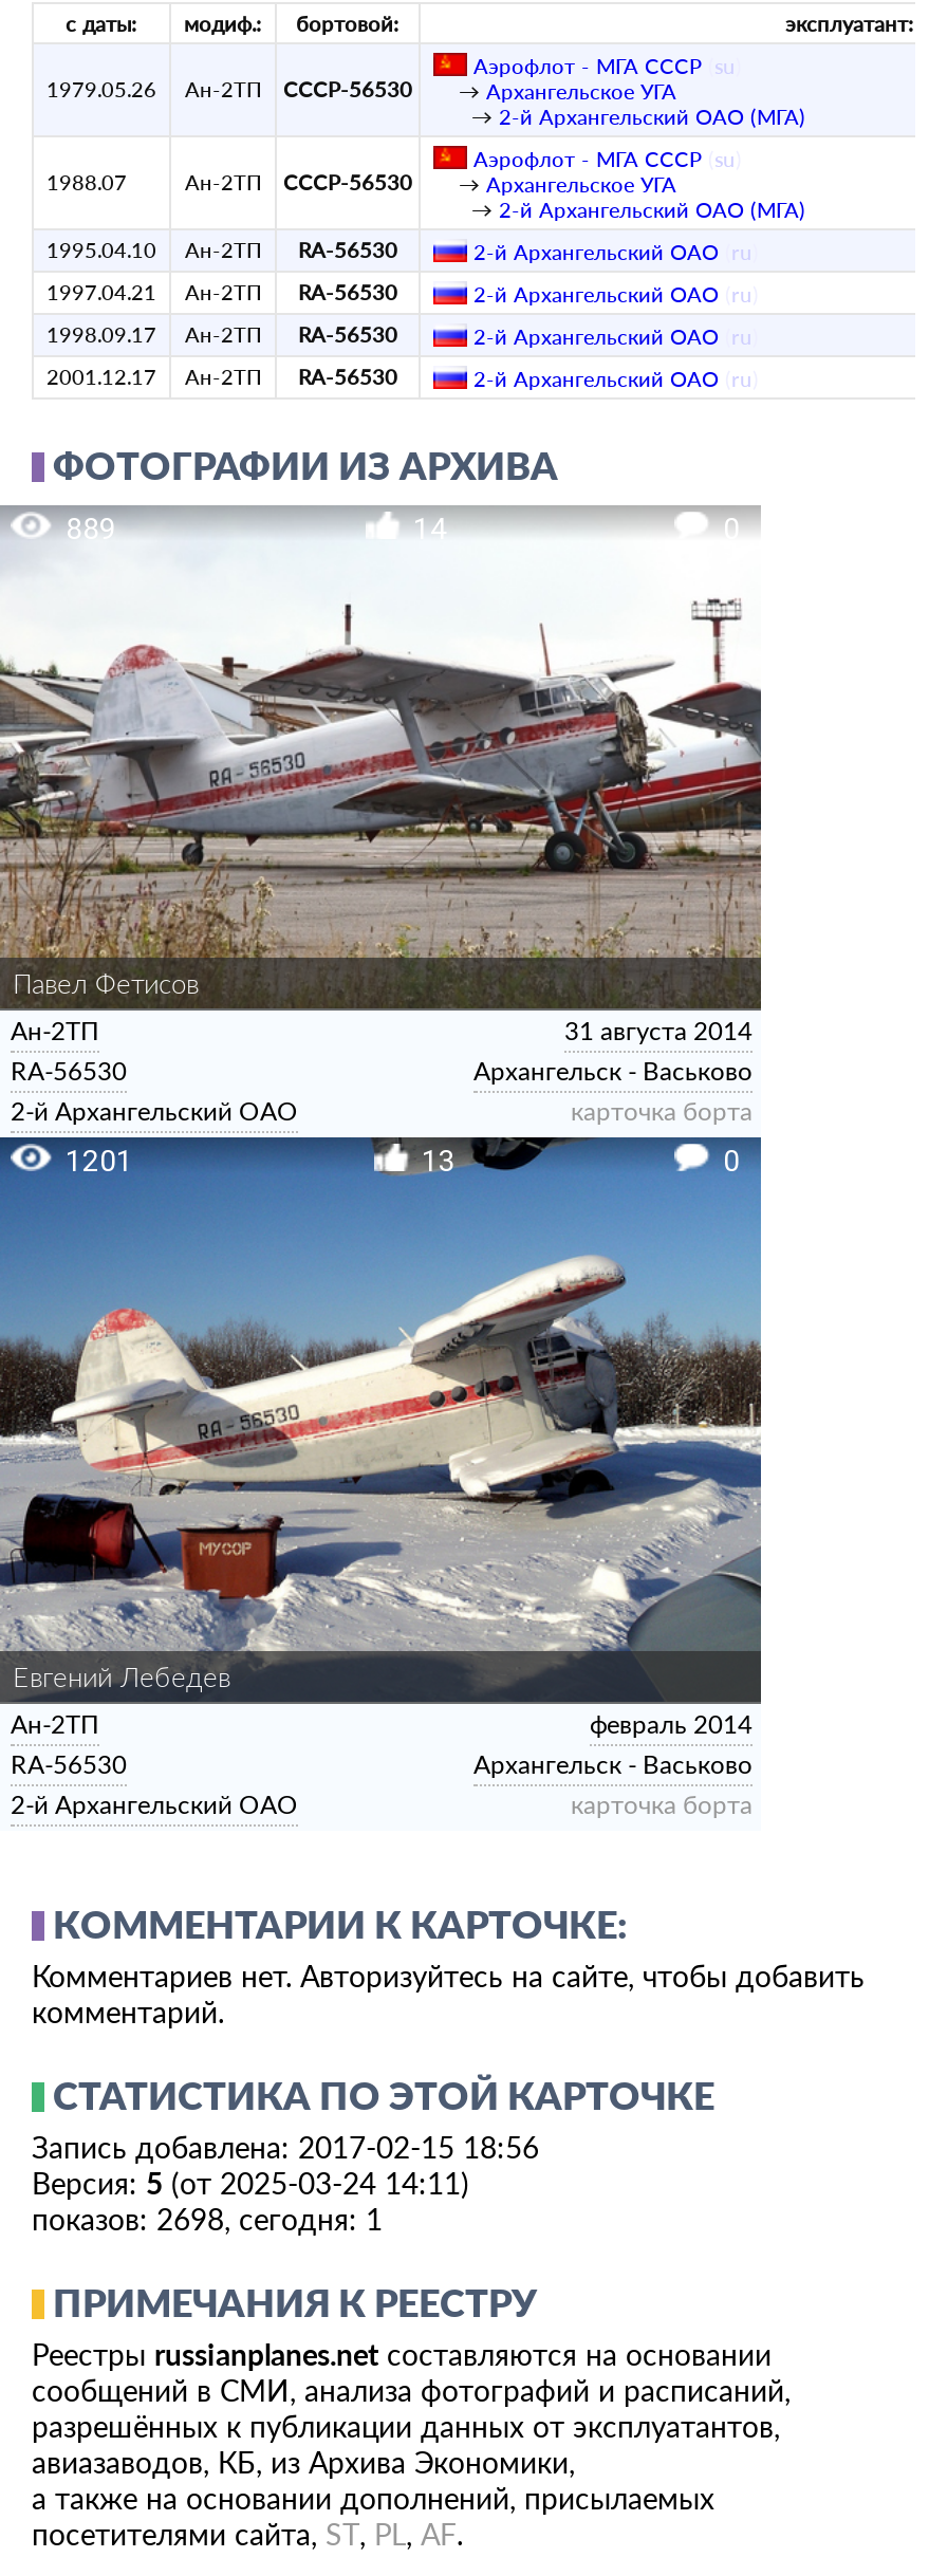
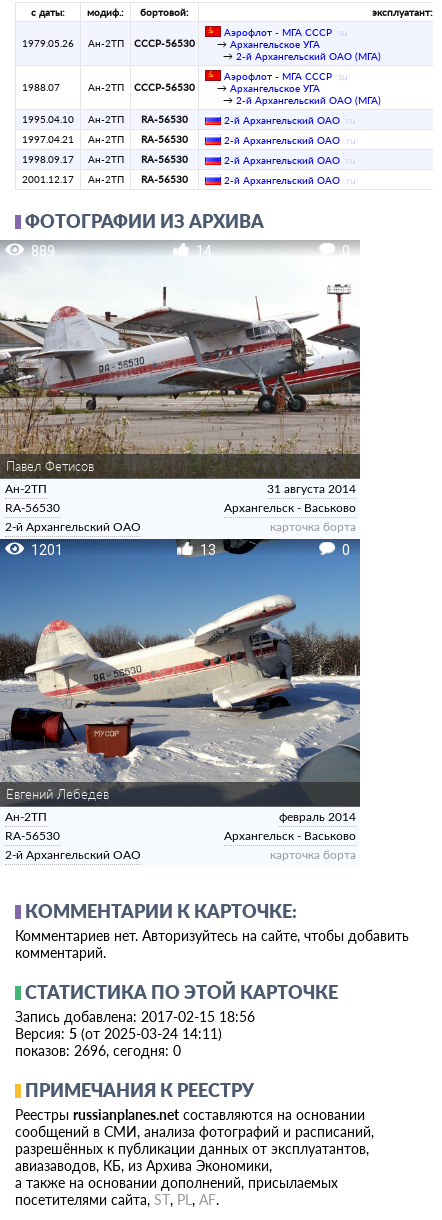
- показов: 2698, сегодня: 1
+ показов: 2696, сегодня: 0
